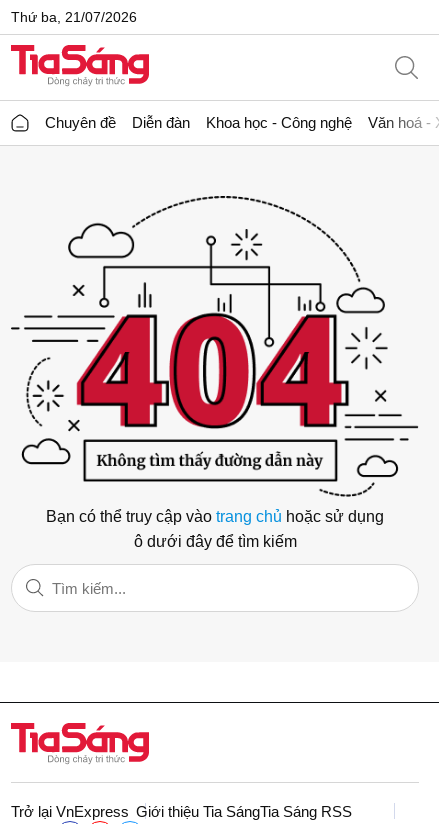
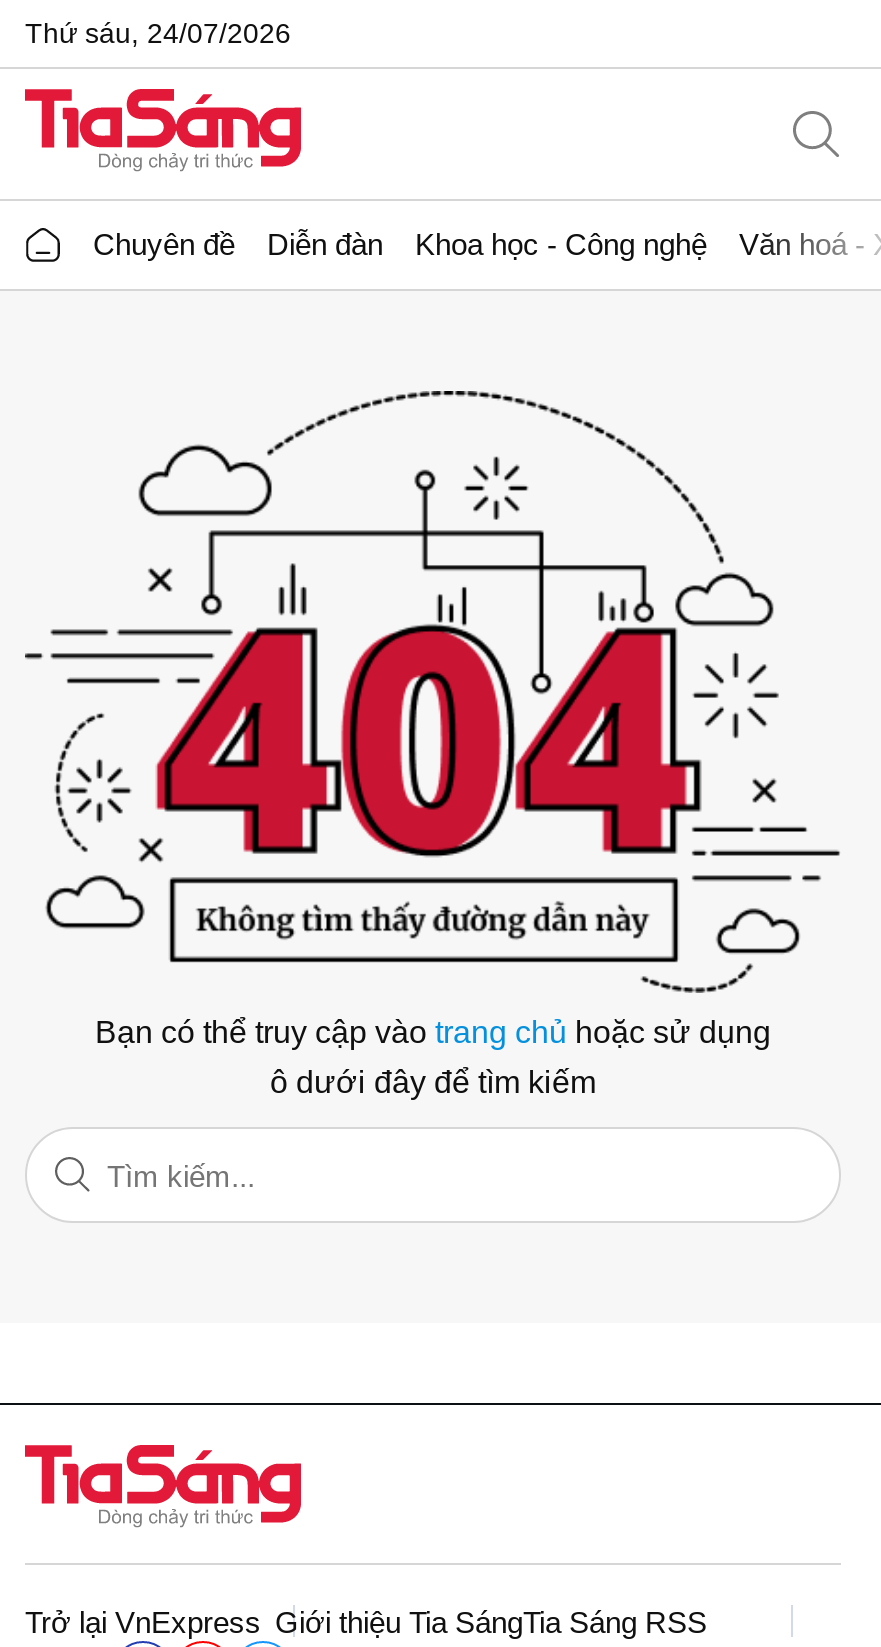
- Thứ ba, 21/07/2026
+ Thứ sáu, 24/07/2026
